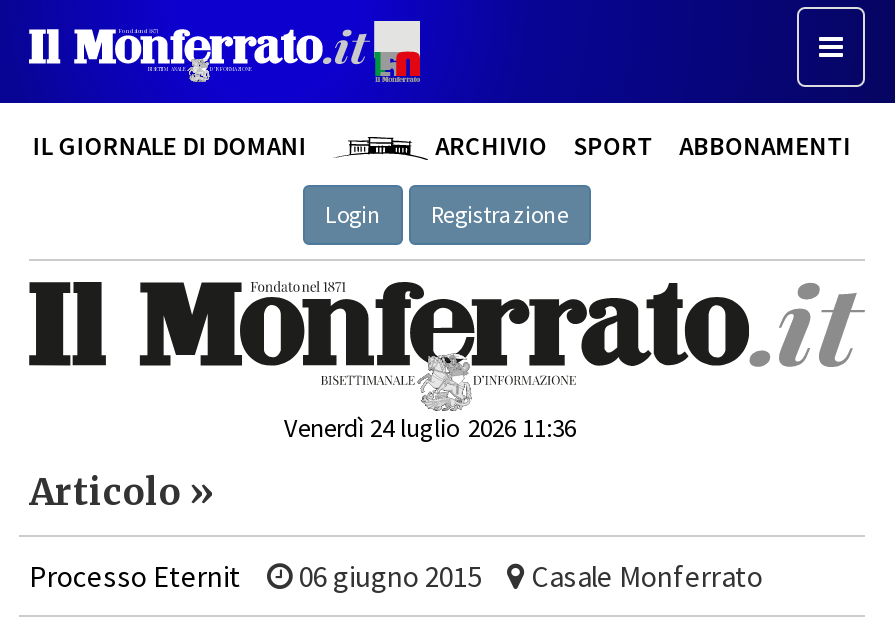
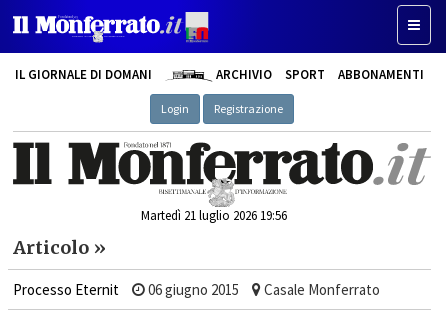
- Venerdì 24 luglio 2026 11:36
+ Martedì 21 luglio 2026 19:56
